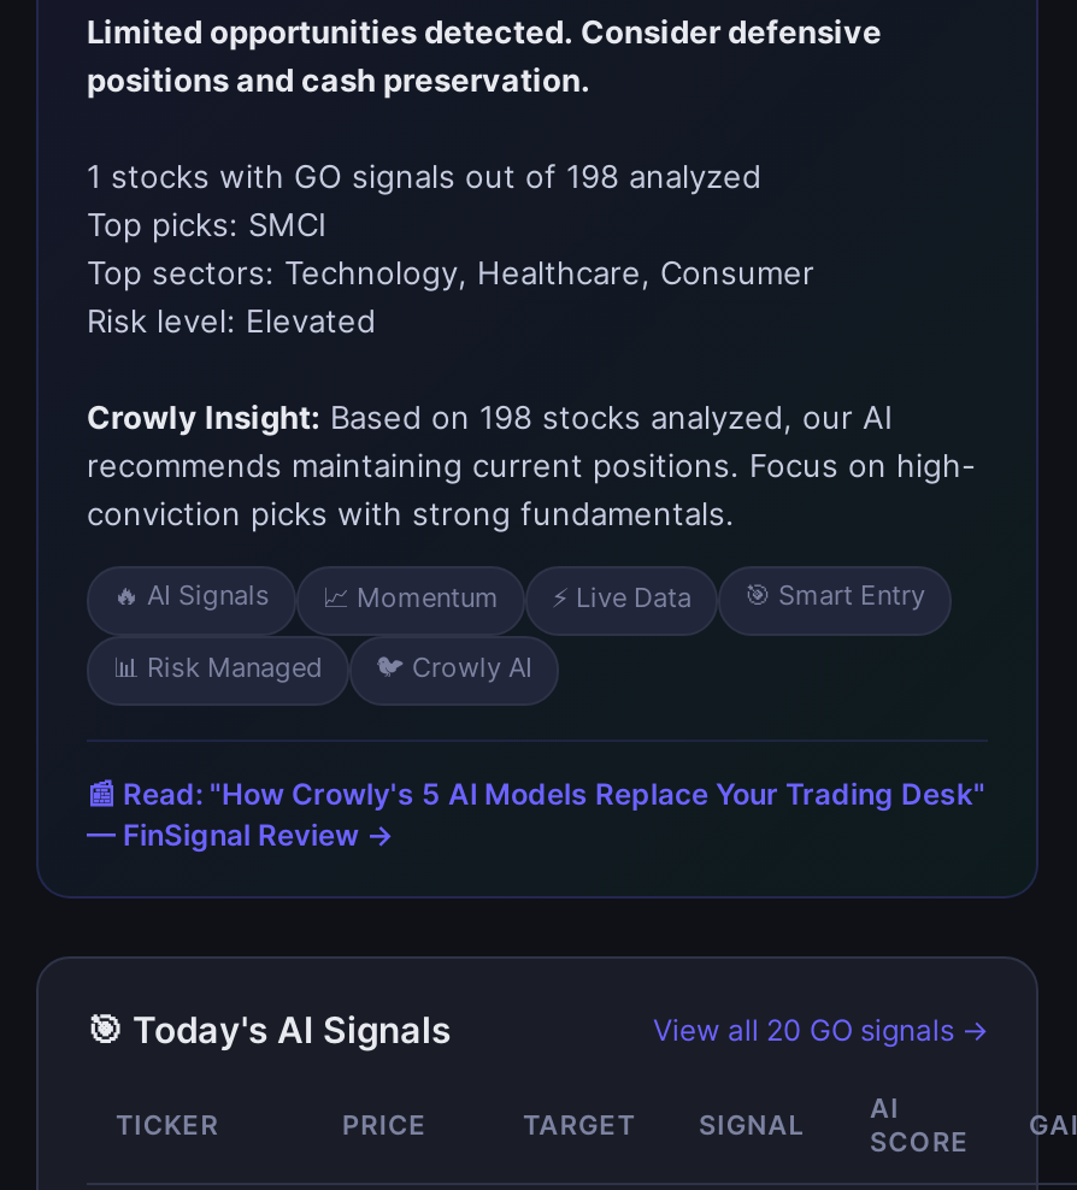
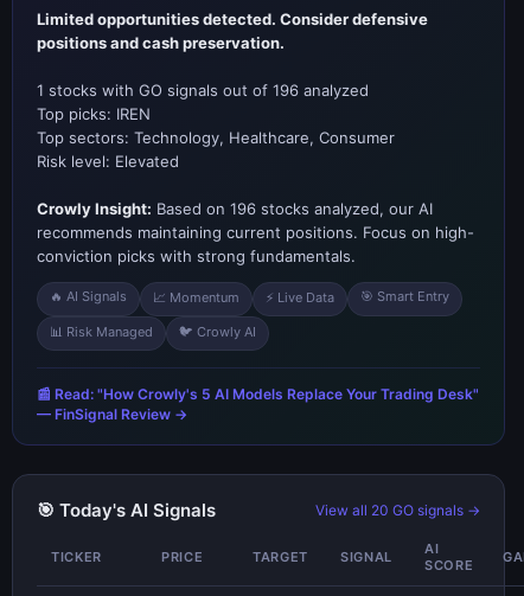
- 1 stocks with GO signals out of 198 analyzed
+ 1 stocks with GO signals out of 196 analyzed

- Top picks: SMCI
+ Top picks: IREN

- Crowly Insight: Based on 198 stocks analyzed, our AI
+ Crowly Insight: Based on 196 stocks analyzed, our AI
